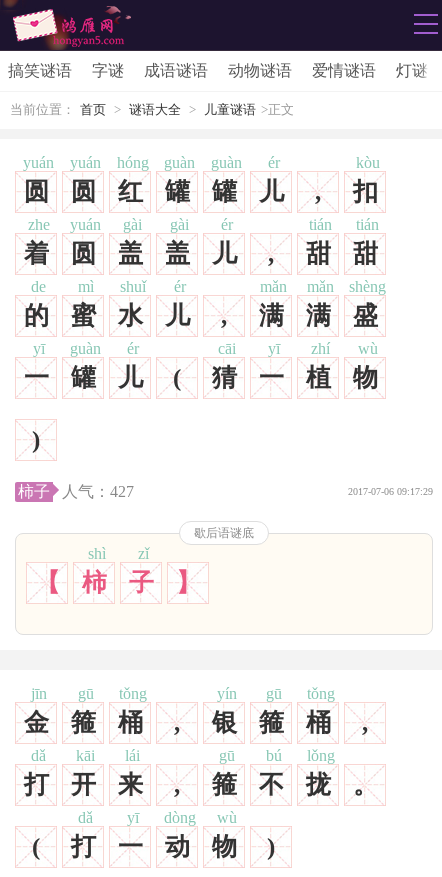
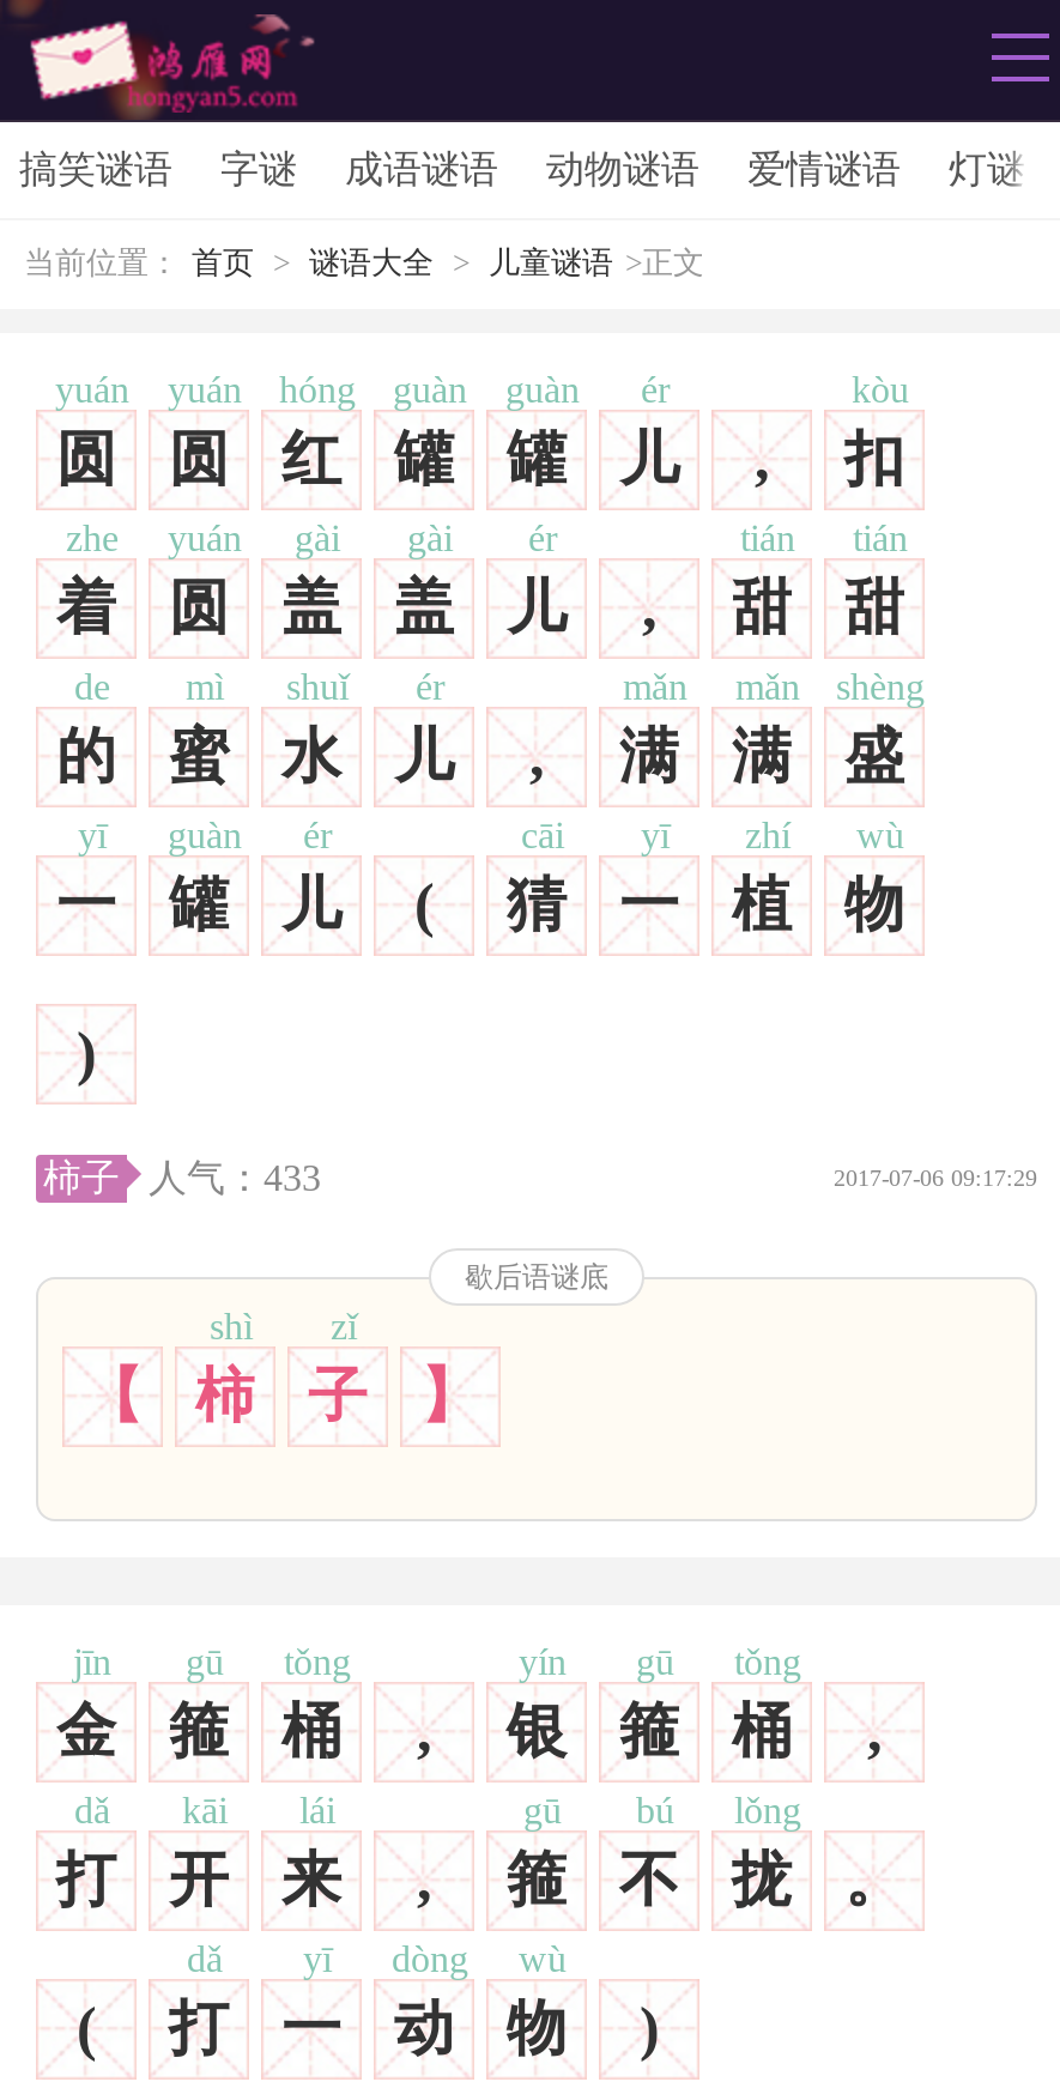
- 柿子 人气：427
+ 柿子 人气：433
